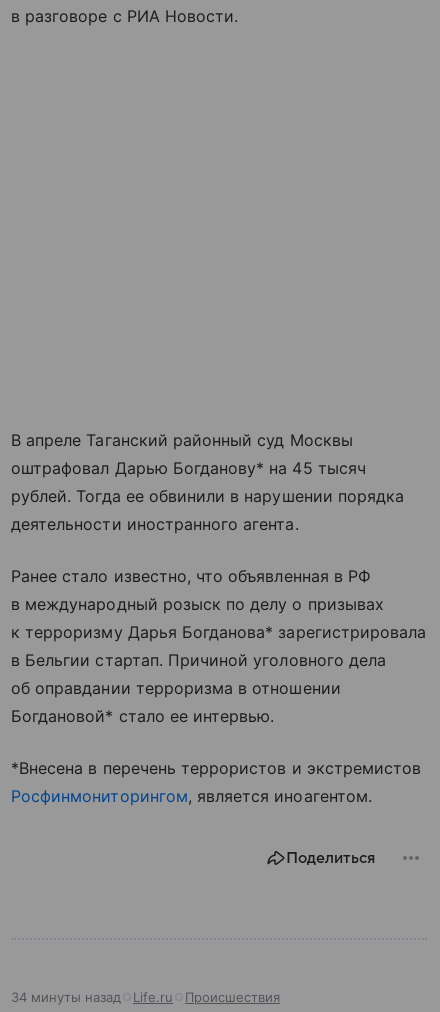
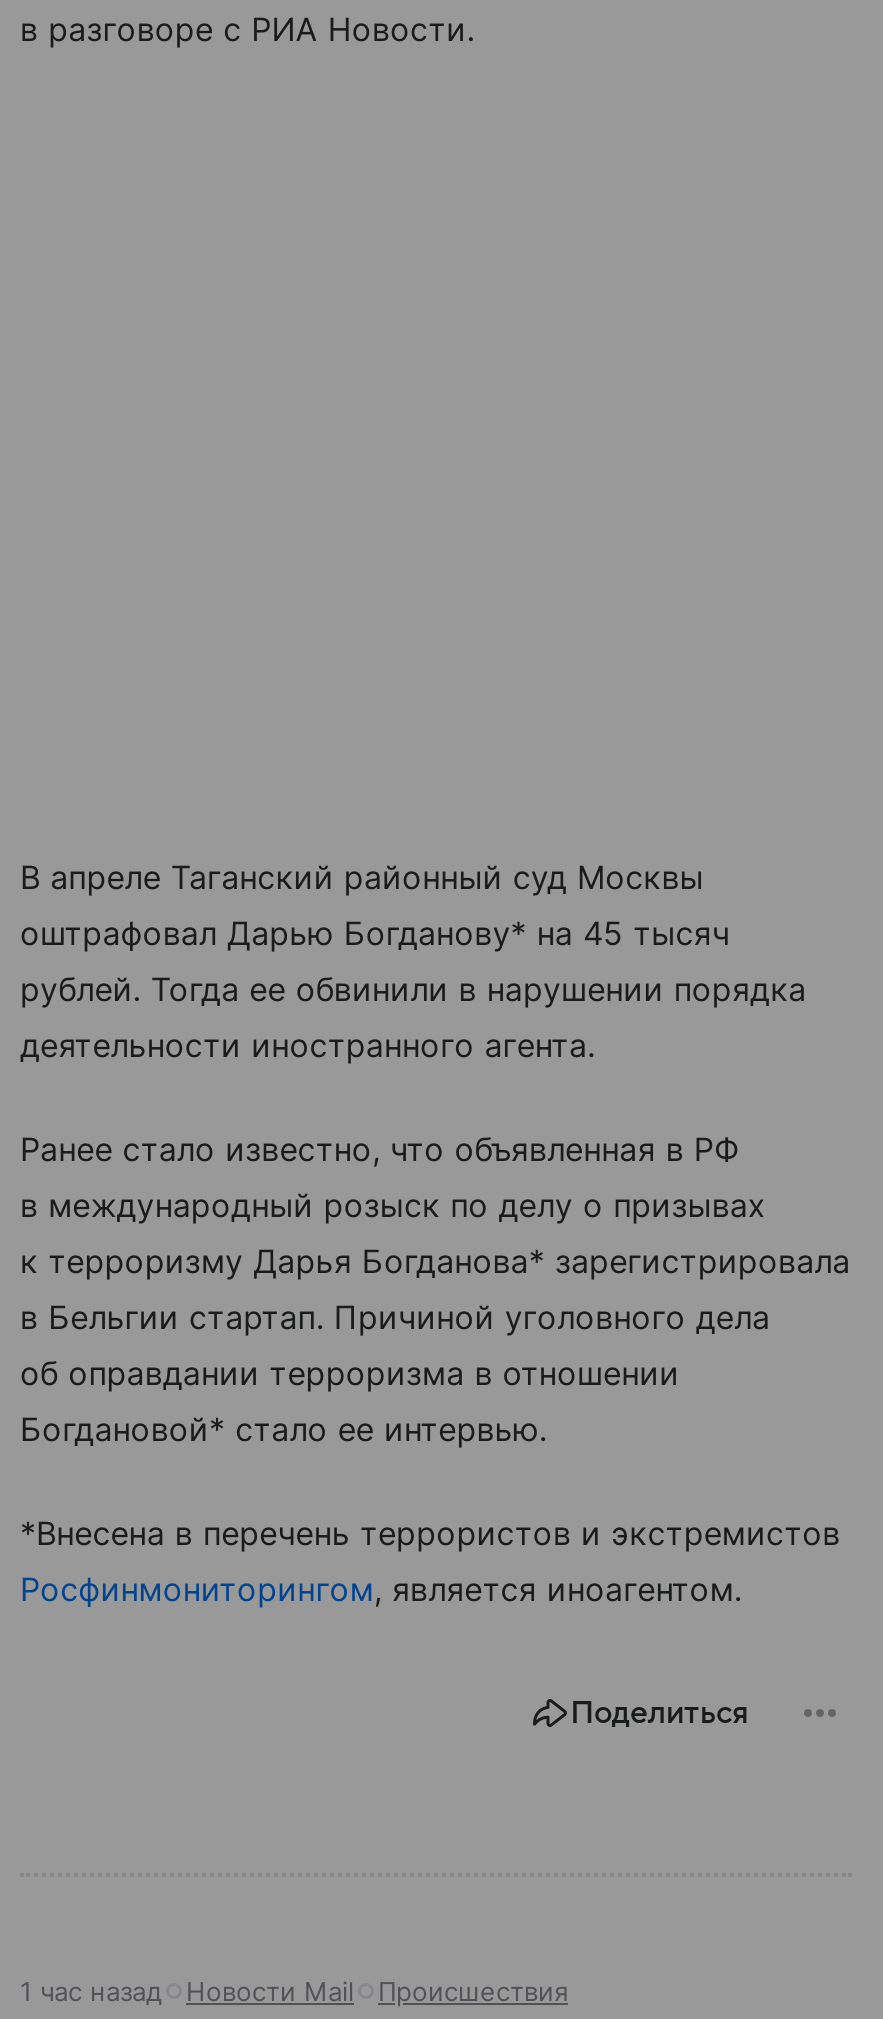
- 34 минуты назад
- Life.ru
+ 1 час назад
+ Новости Mail
